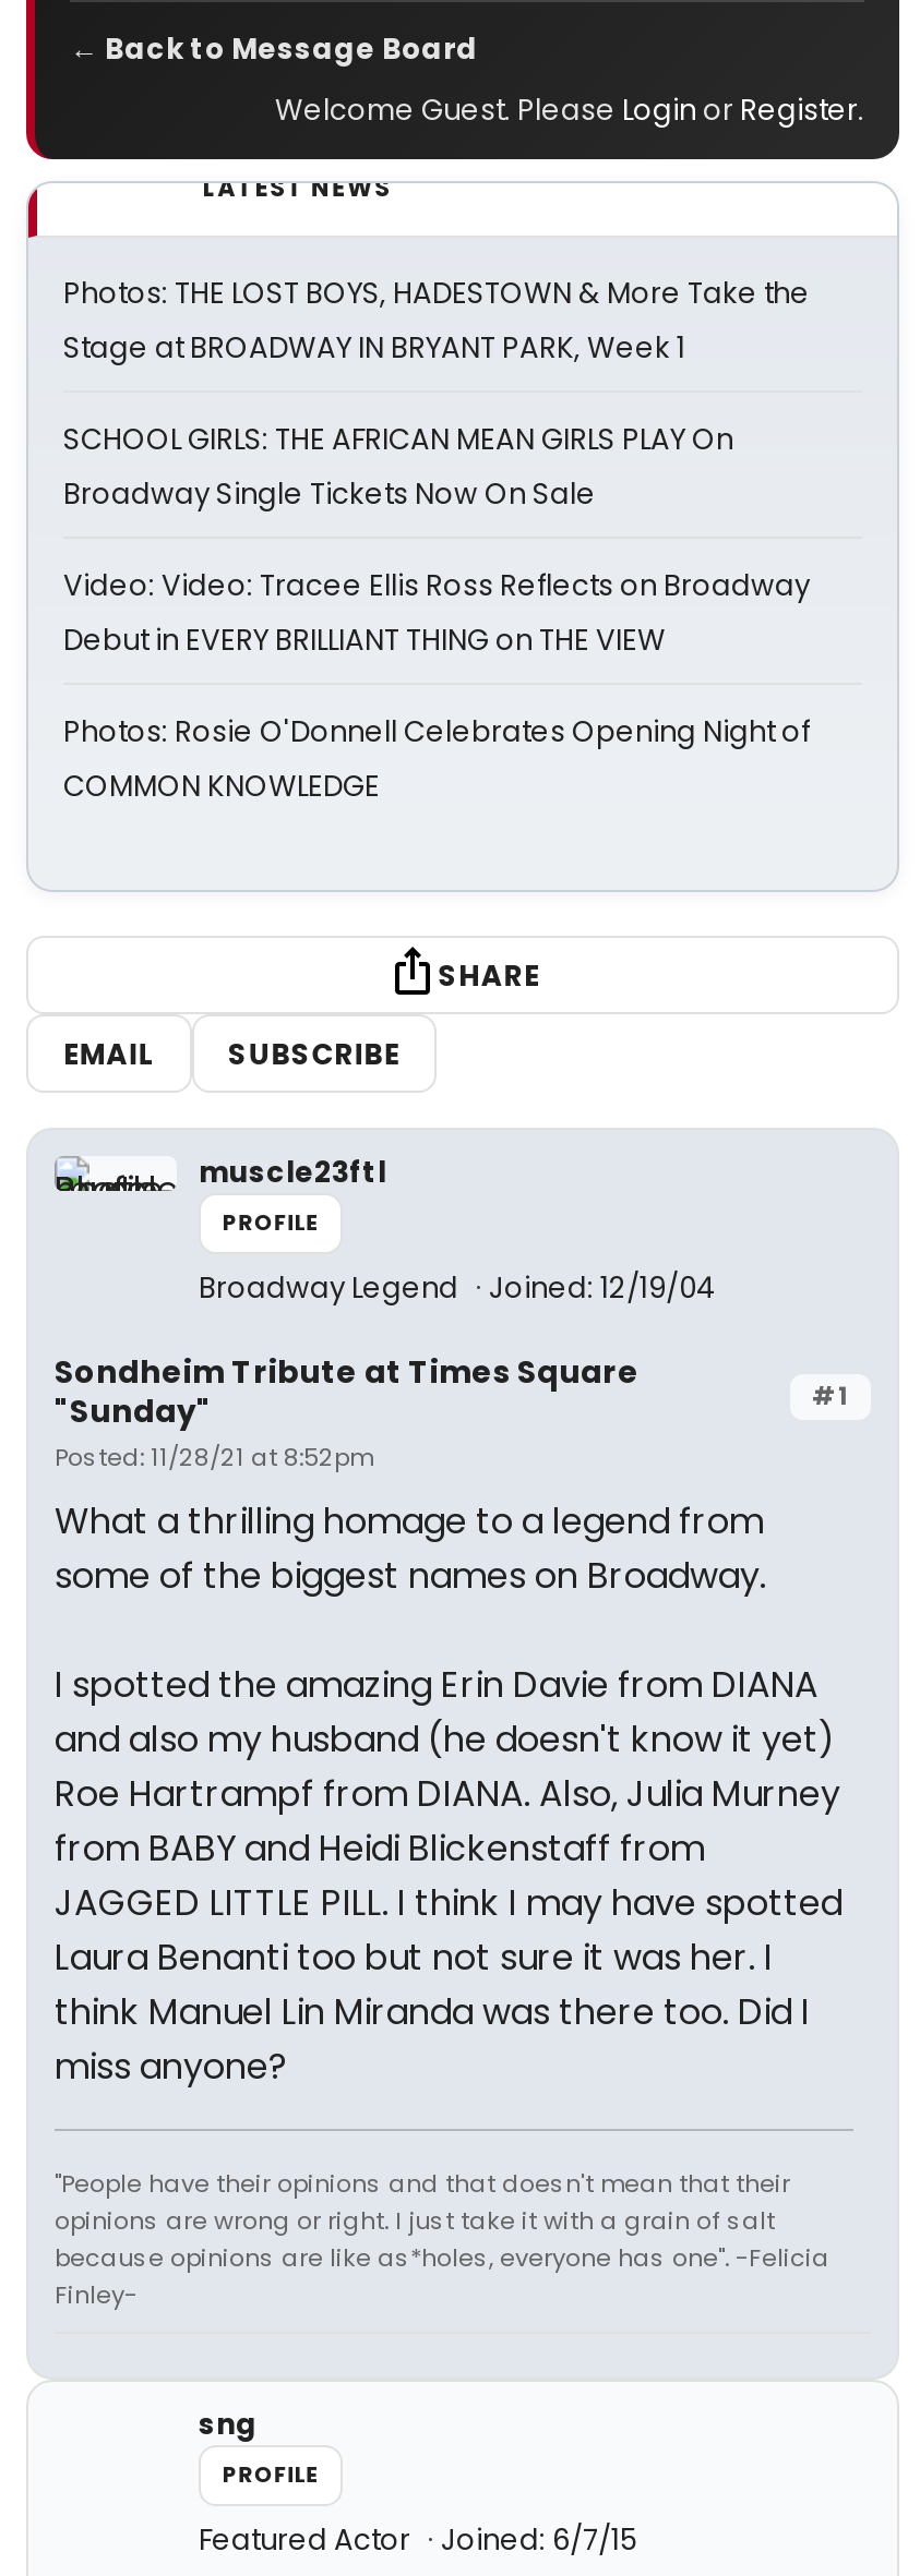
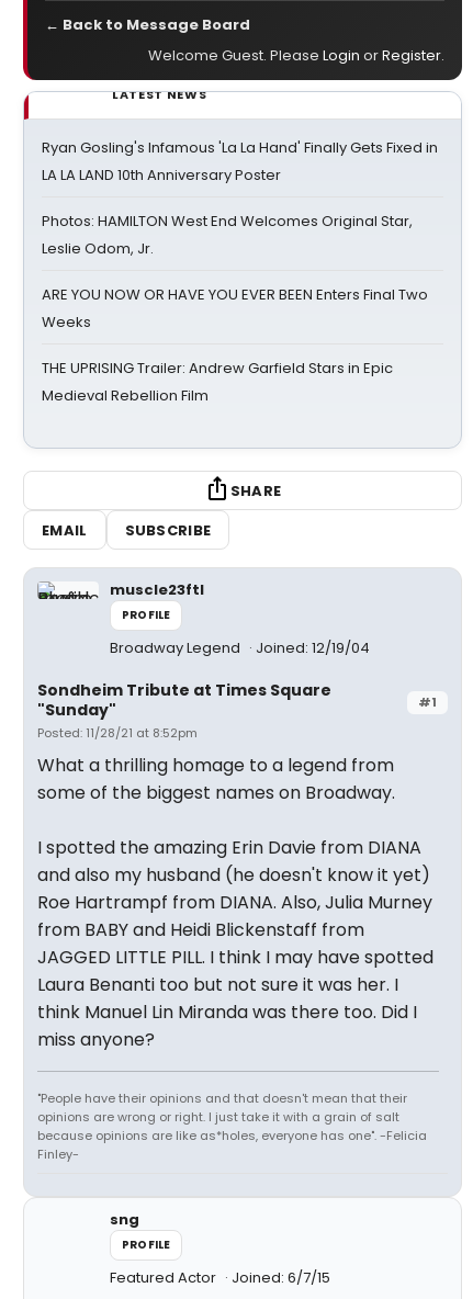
- Photos: THE LOST BOYS, HADESTOWN & More Take the
- Stage at BROADWAY IN BRYANT PARK, Week 1
+ Ryan Gosling's Infamous 'La La Hand' Finally Gets Fixed in
+ LA LA LAND 10th Anniversary Poster

- SCHOOL GIRLS: THE AFRICAN MEAN GIRLS PLAY On
- Broadway Single Tickets Now On Sale
+ Photos: HAMILTON West End Welcomes Original Star,
+ Leslie Odom, Jr.

- Video: Video: Tracee Ellis Ross Reflects on Broadway
- Debut in EVERY BRILLIANT THING on THE VIEW
+ ARE YOU NOW OR HAVE YOU EVER BEEN Enters Final Two
+ Weeks

- Photos: Rosie O'Donnell Celebrates Opening Night of
- COMMON KNOWLEDGE
+ THE UPRISING Trailer: Andrew Garfield Stars in Epic
+ Medieval Rebellion Film
